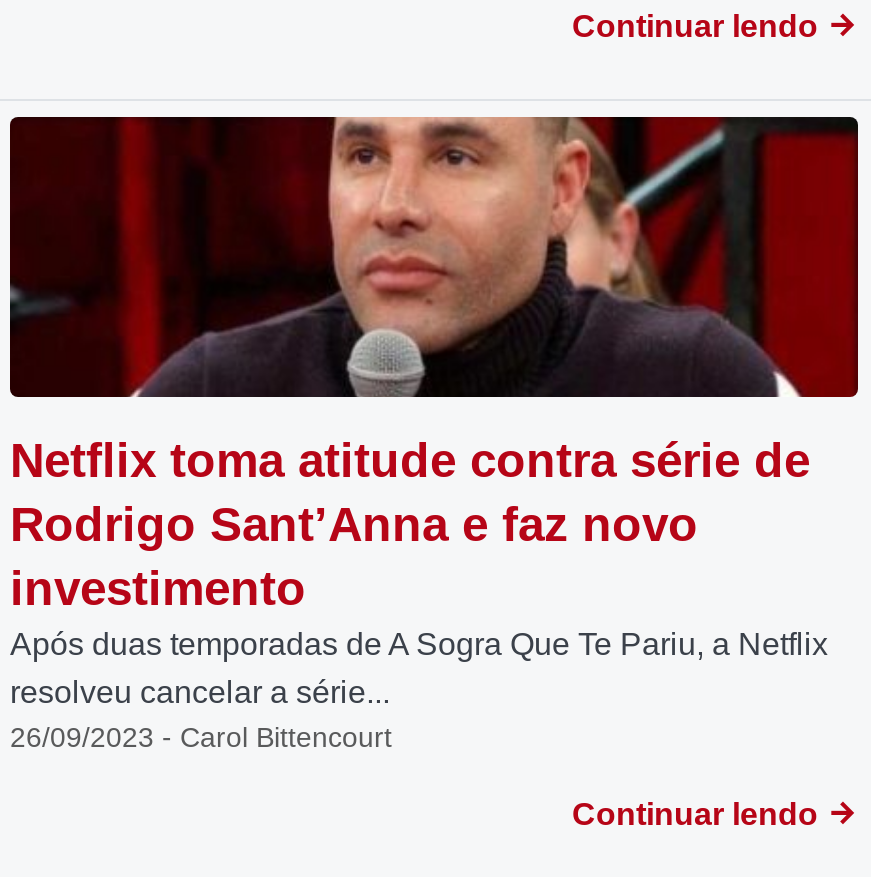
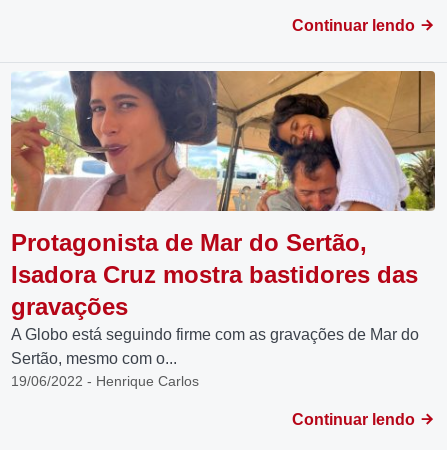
- [image]
- Netflix toma atitude contra série de
- Rodrigo Sant’Anna e faz novo
- investimento
- Após duas temporadas de A Sogra Que Te Pariu, a Netflix
- resolveu cancelar a série...
- 26/09/2023 - Carol Bittencourt
+ [image]
+ Protagonista de Mar do Sertão,
+ Isadora Cruz mostra bastidores das
+ gravações
+ A Globo está seguindo firme com as gravações de Mar do
+ Sertão, mesmo com o...
+ 19/06/2022 - Henrique Carlos
